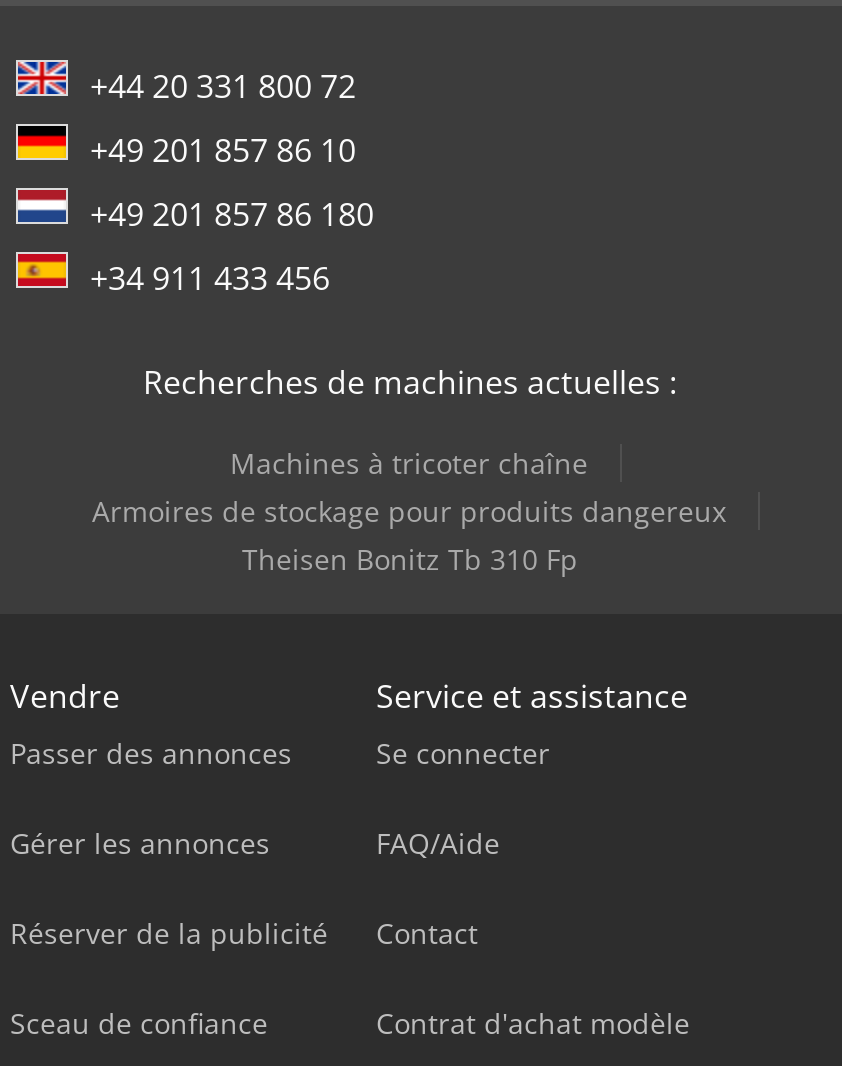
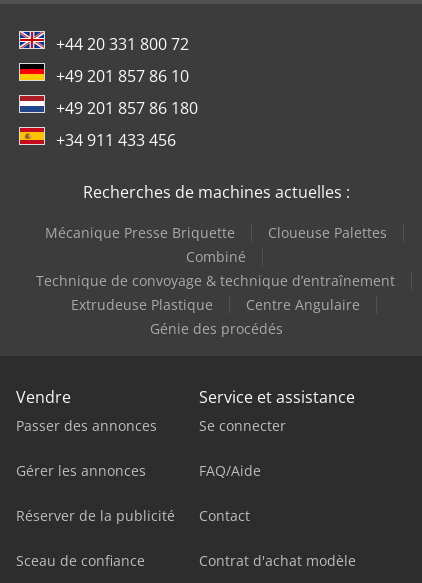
- Machines à tricoter chaîne
- Armoires de stockage pour produits dangereux
- Theisen Bonitz Tb 310 Fp
+ Mécanique Presse Briquette
+ Cloueuse Palettes
+ Combiné
+ Technique de convoyage & technique d’entraînement
+ Extrudeuse Plastique
+ Centre Angulaire
+ Génie des procédés
